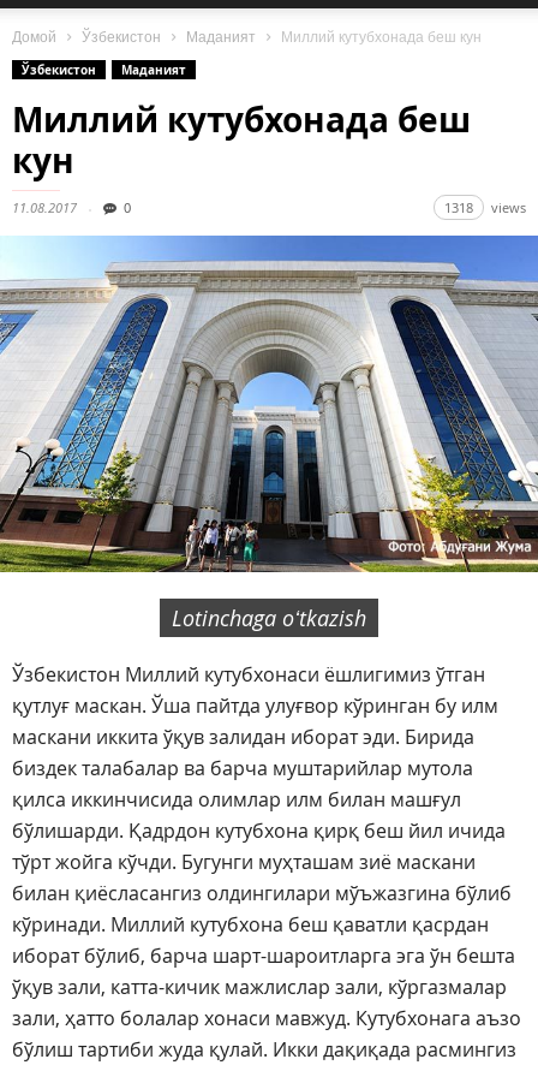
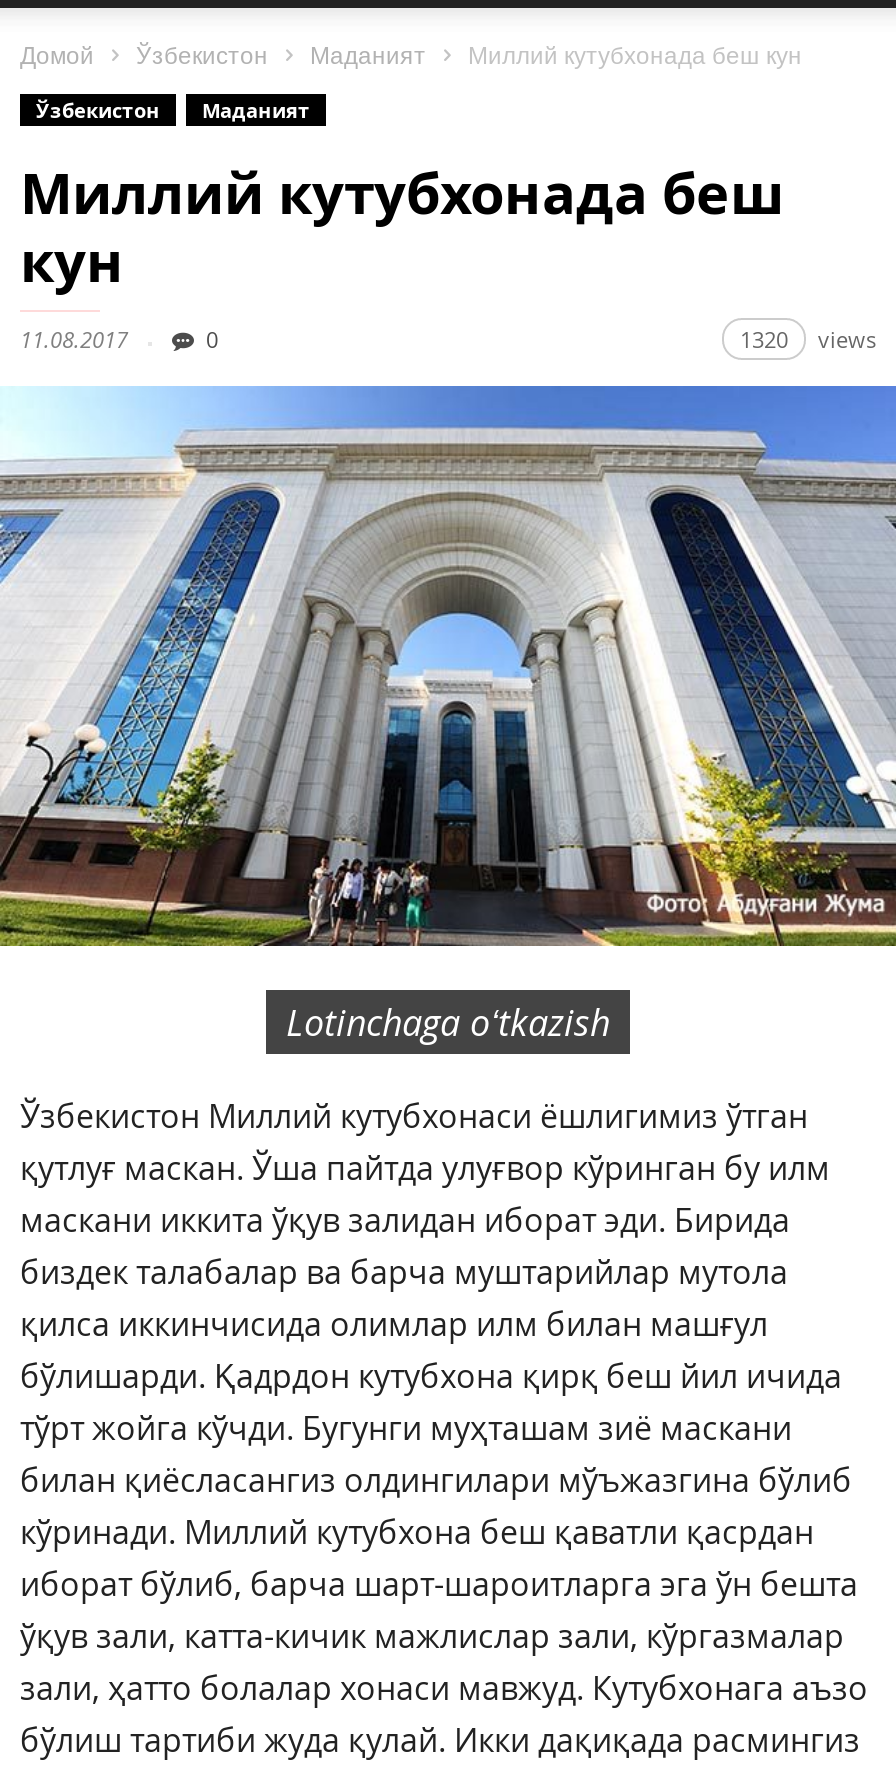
- 1318 views
+ 1320 views
